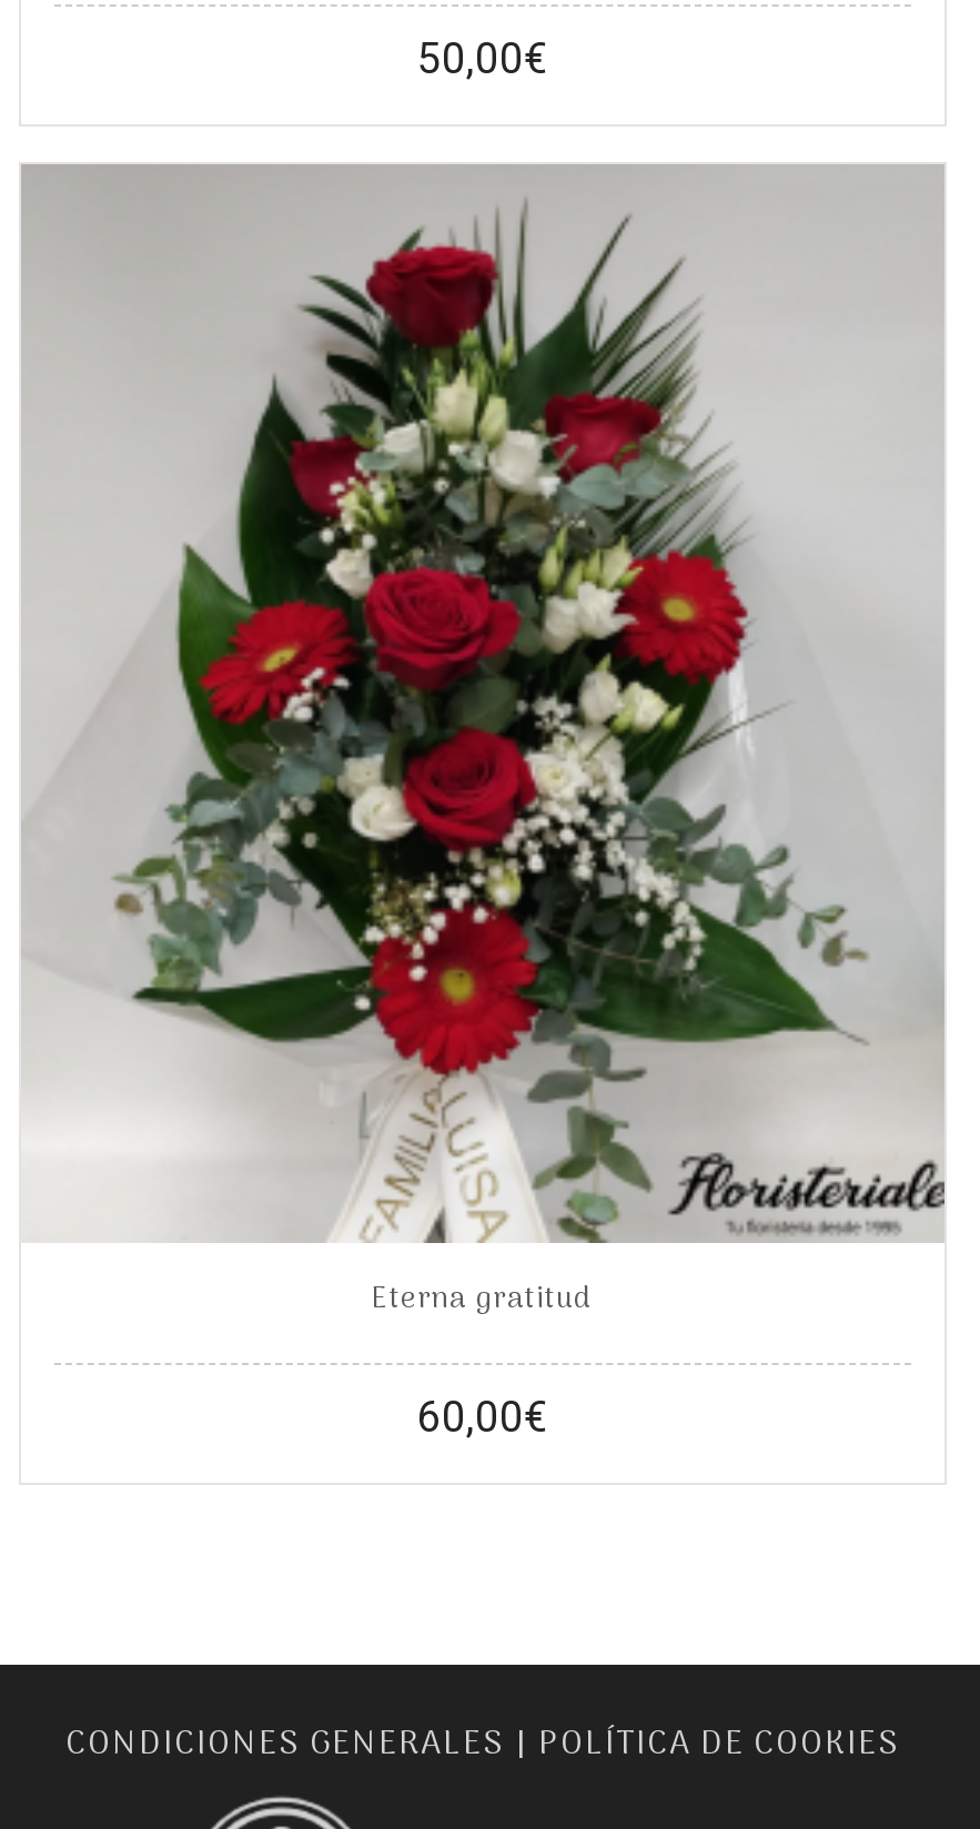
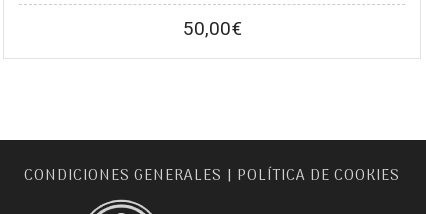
- [image]
- Eterna gratitud
- 60,00€
